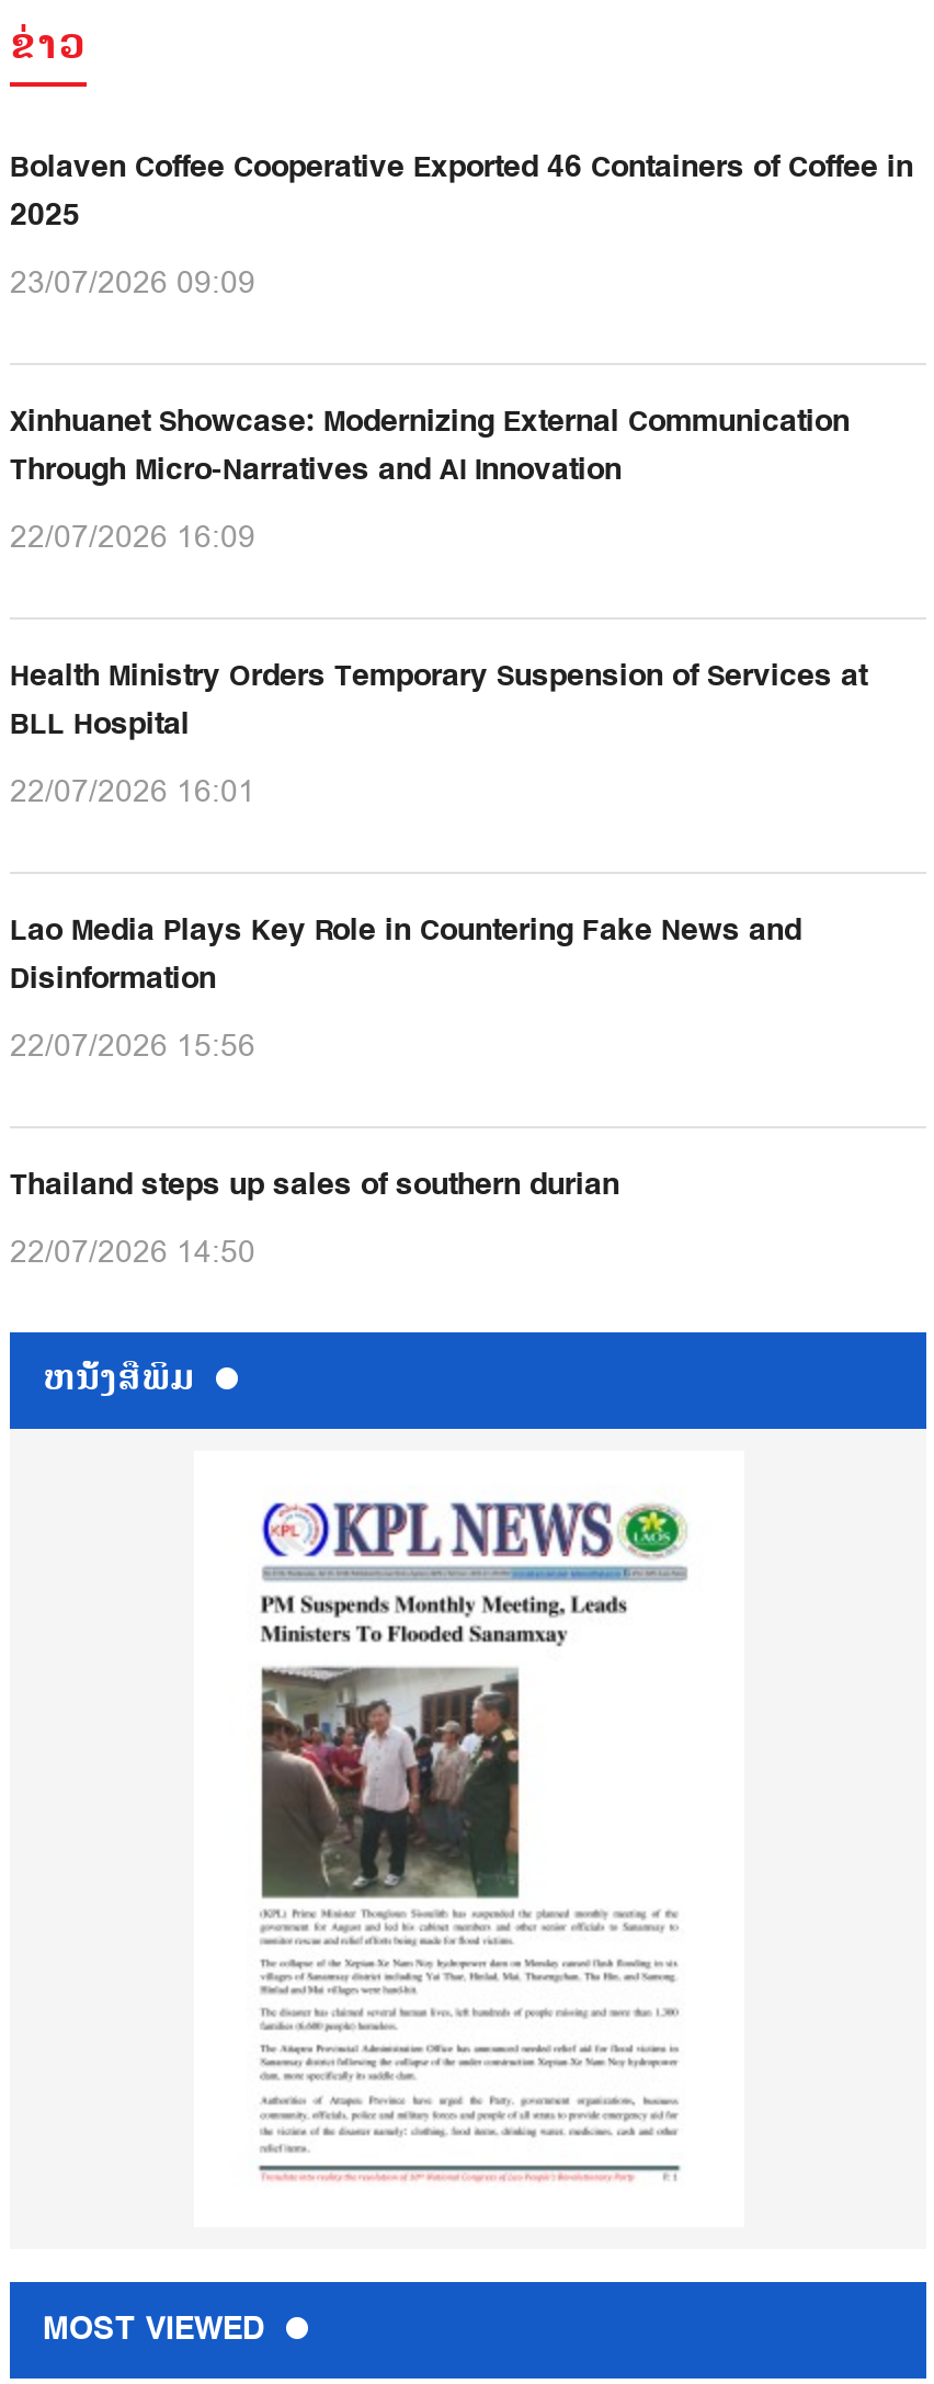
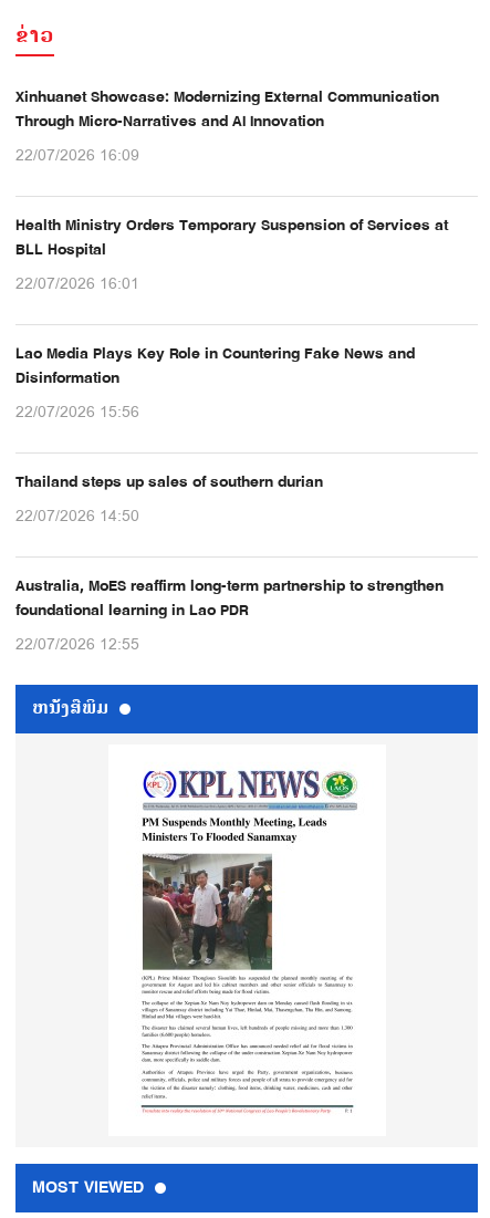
- Bolaven Coffee Cooperative Exported 46 Containers of Coffee in
- 2025
- 23/07/2026 09:09

moved up: Xinhuanet Showcase: Modernizing External Communication | Through Micro-Narratives and AI Innovation | 22/07/2026 16:09 | ... | Thailand steps up sales of southern durian | 22/07/2026 14:50

+ Australia, MoES reaffirm long-term partnership to strengthen
+ foundational learning in Lao PDR
+ 22/07/2026 12:55
